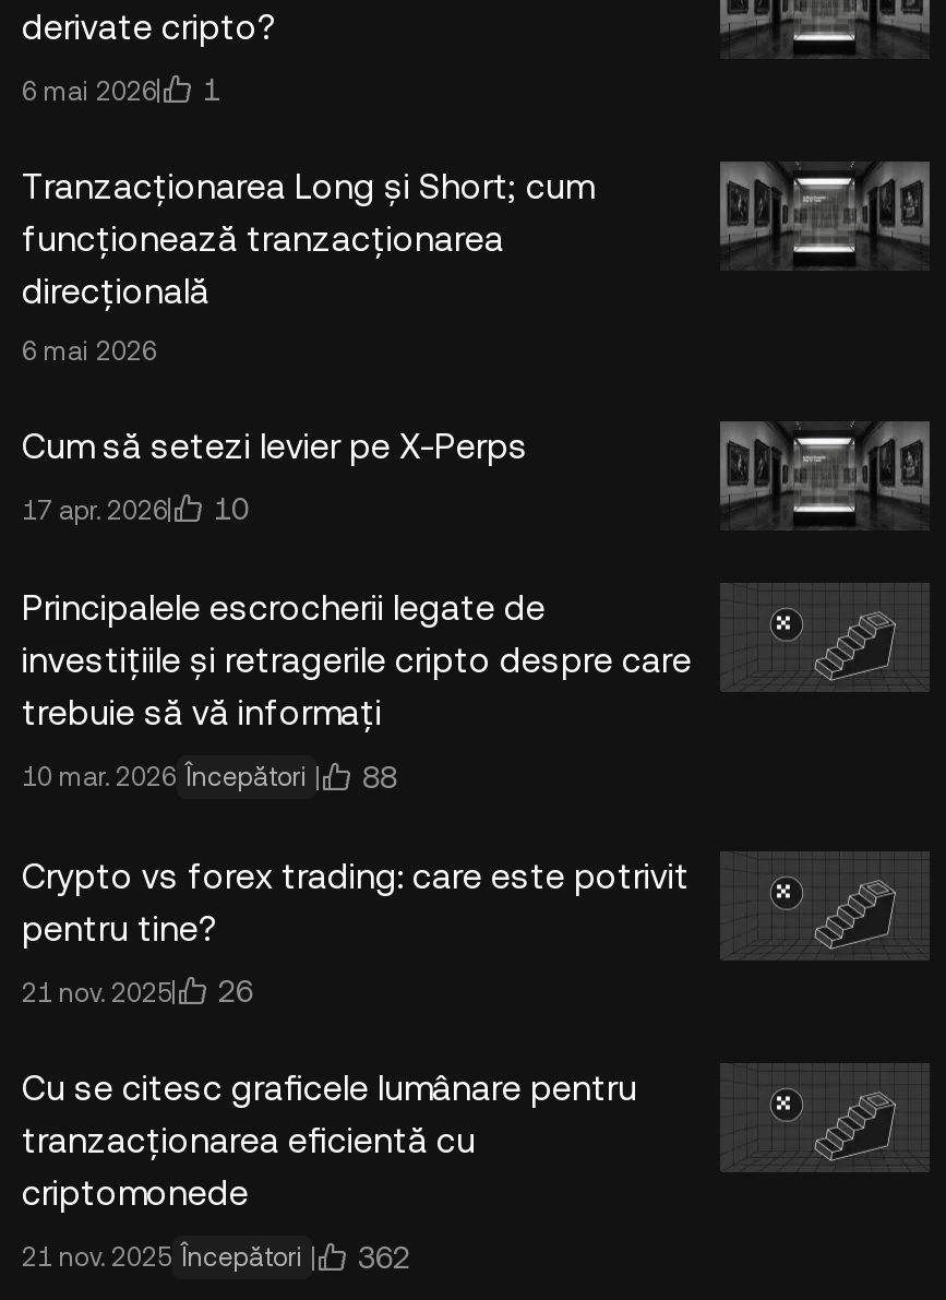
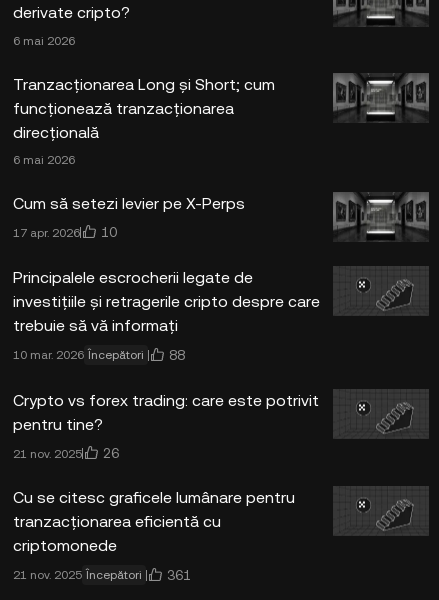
- 1

- 21 nov. 2025 Începători 362
+ 21 nov. 2025 Începători 361
